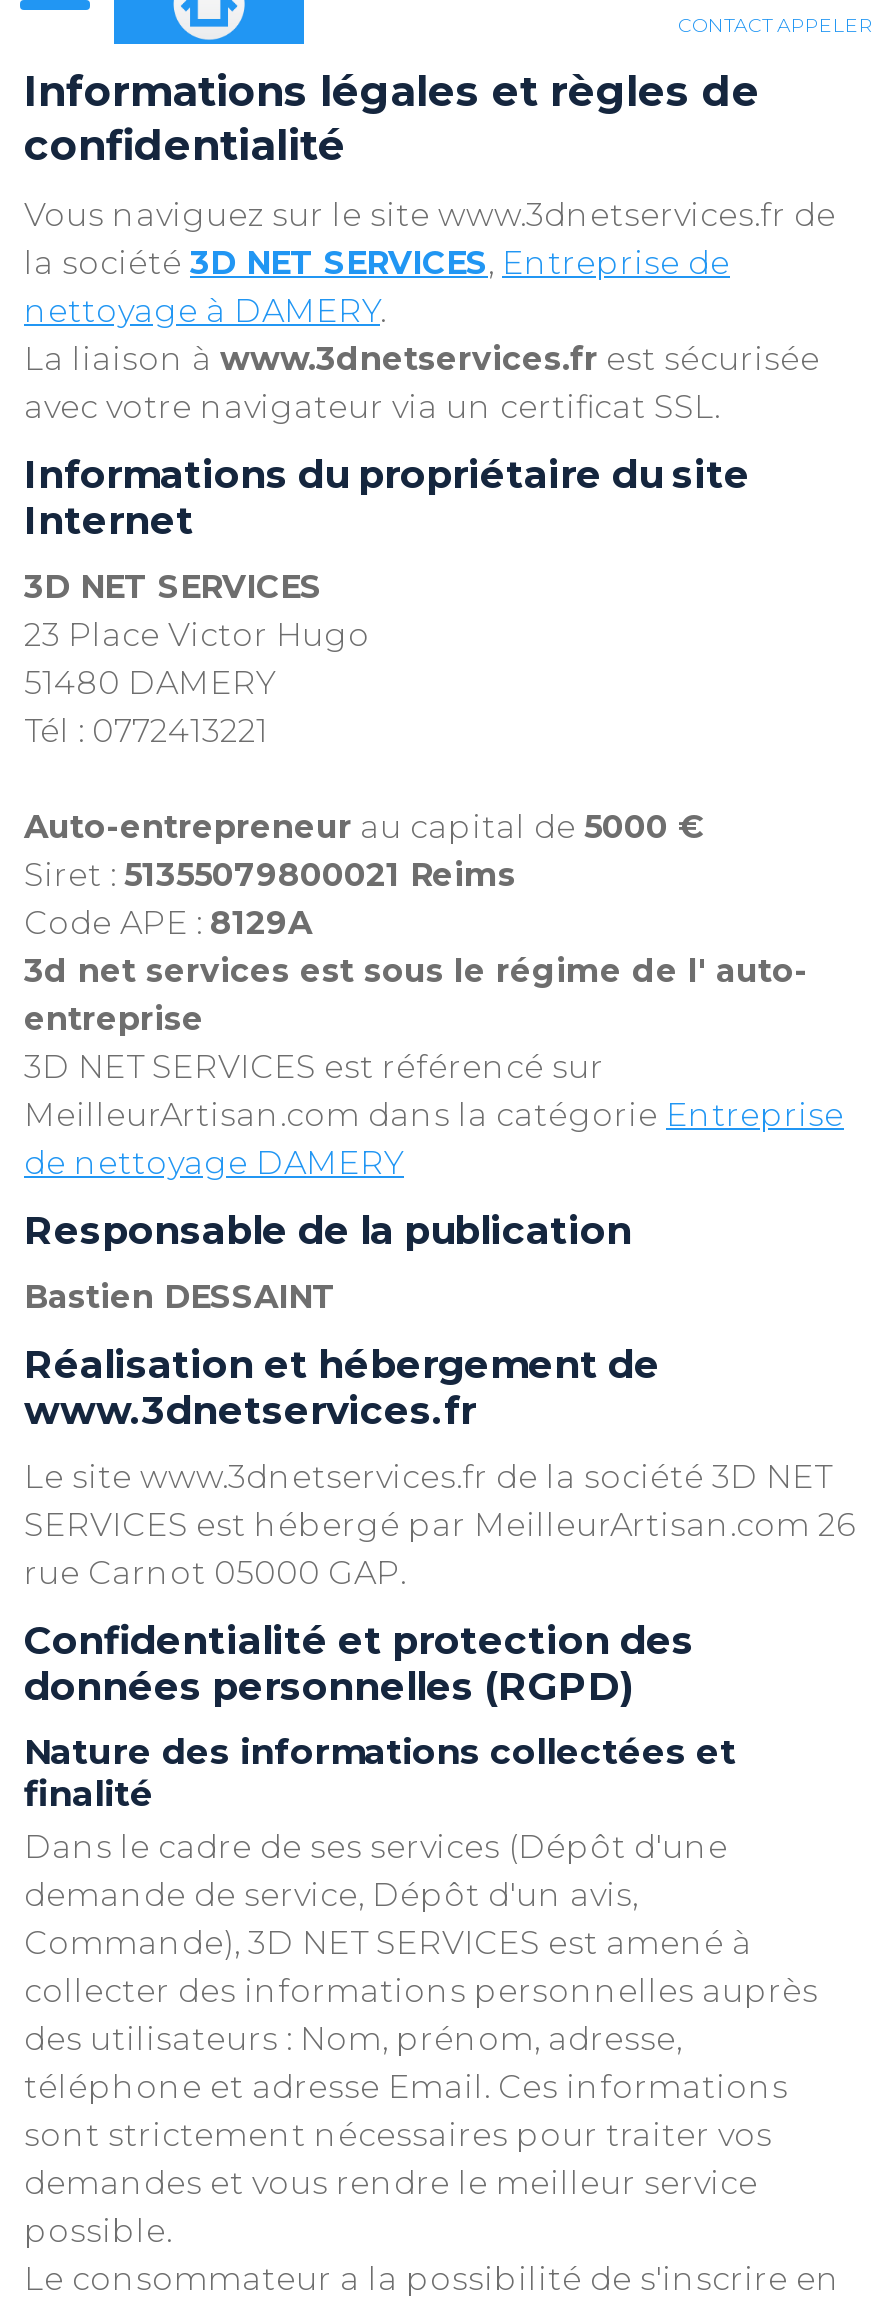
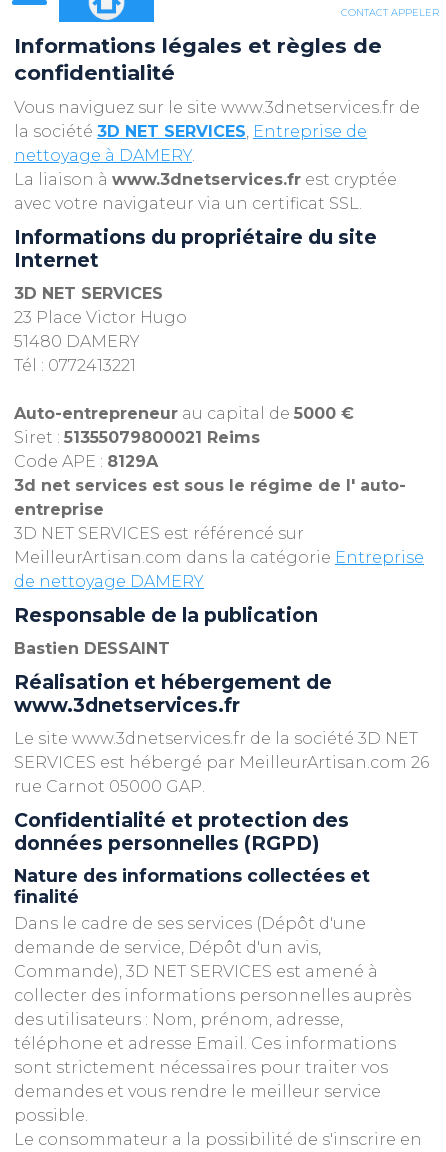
- La liaison à www.3dnetservices.fr est sécurisée
+ La liaison à www.3dnetservices.fr est cryptée
